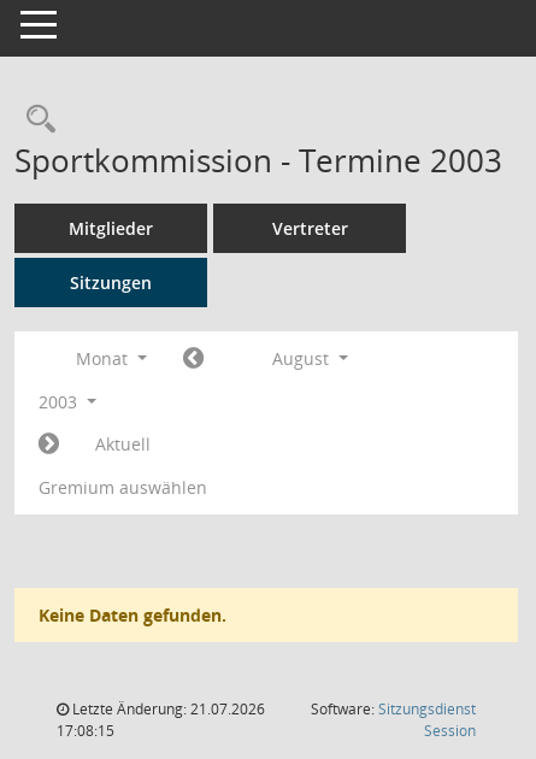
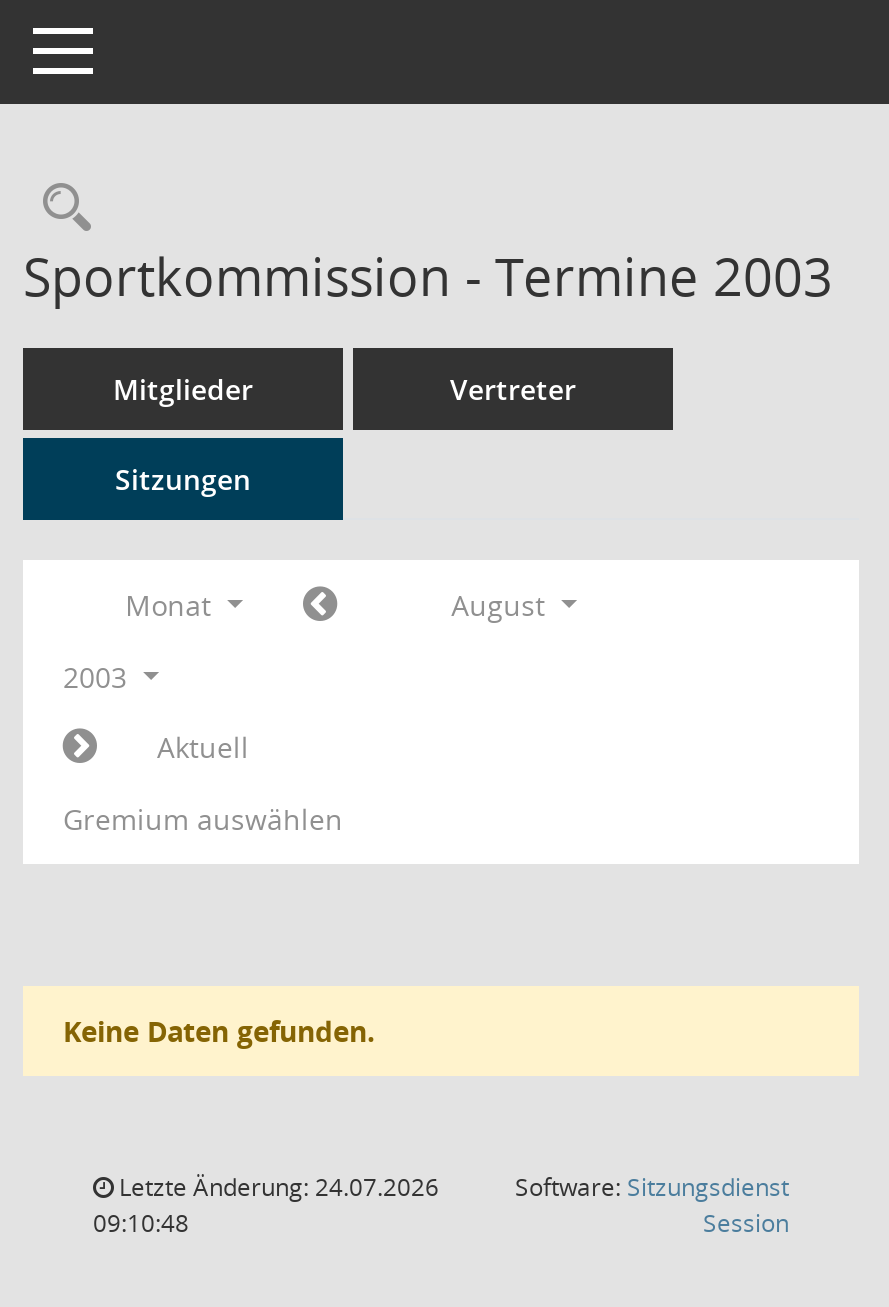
- Letzte Änderung: 21.07.2026
+ Letzte Änderung: 24.07.2026

- 17:08:15
+ 09:10:48
